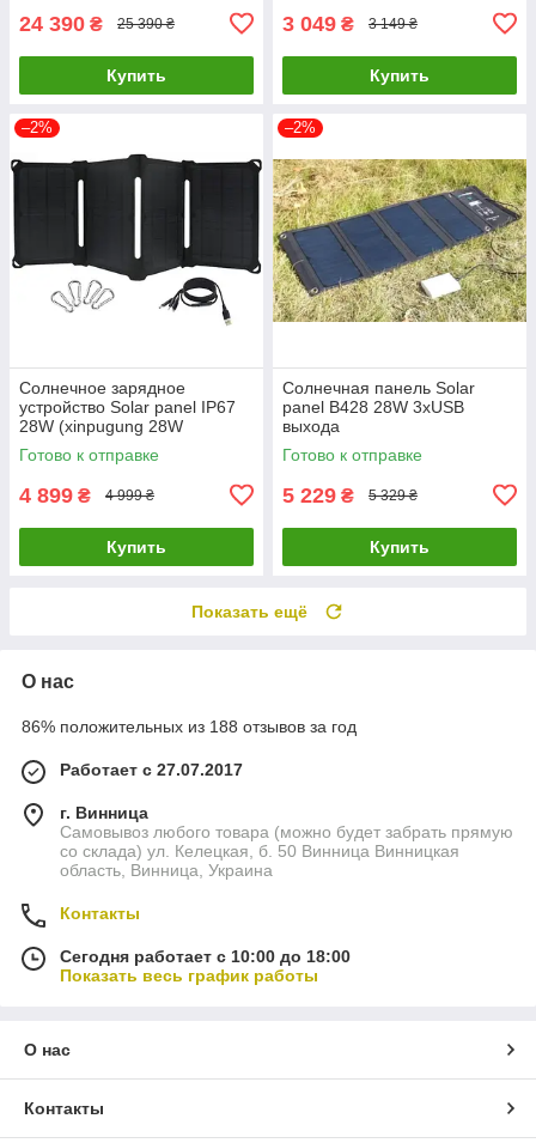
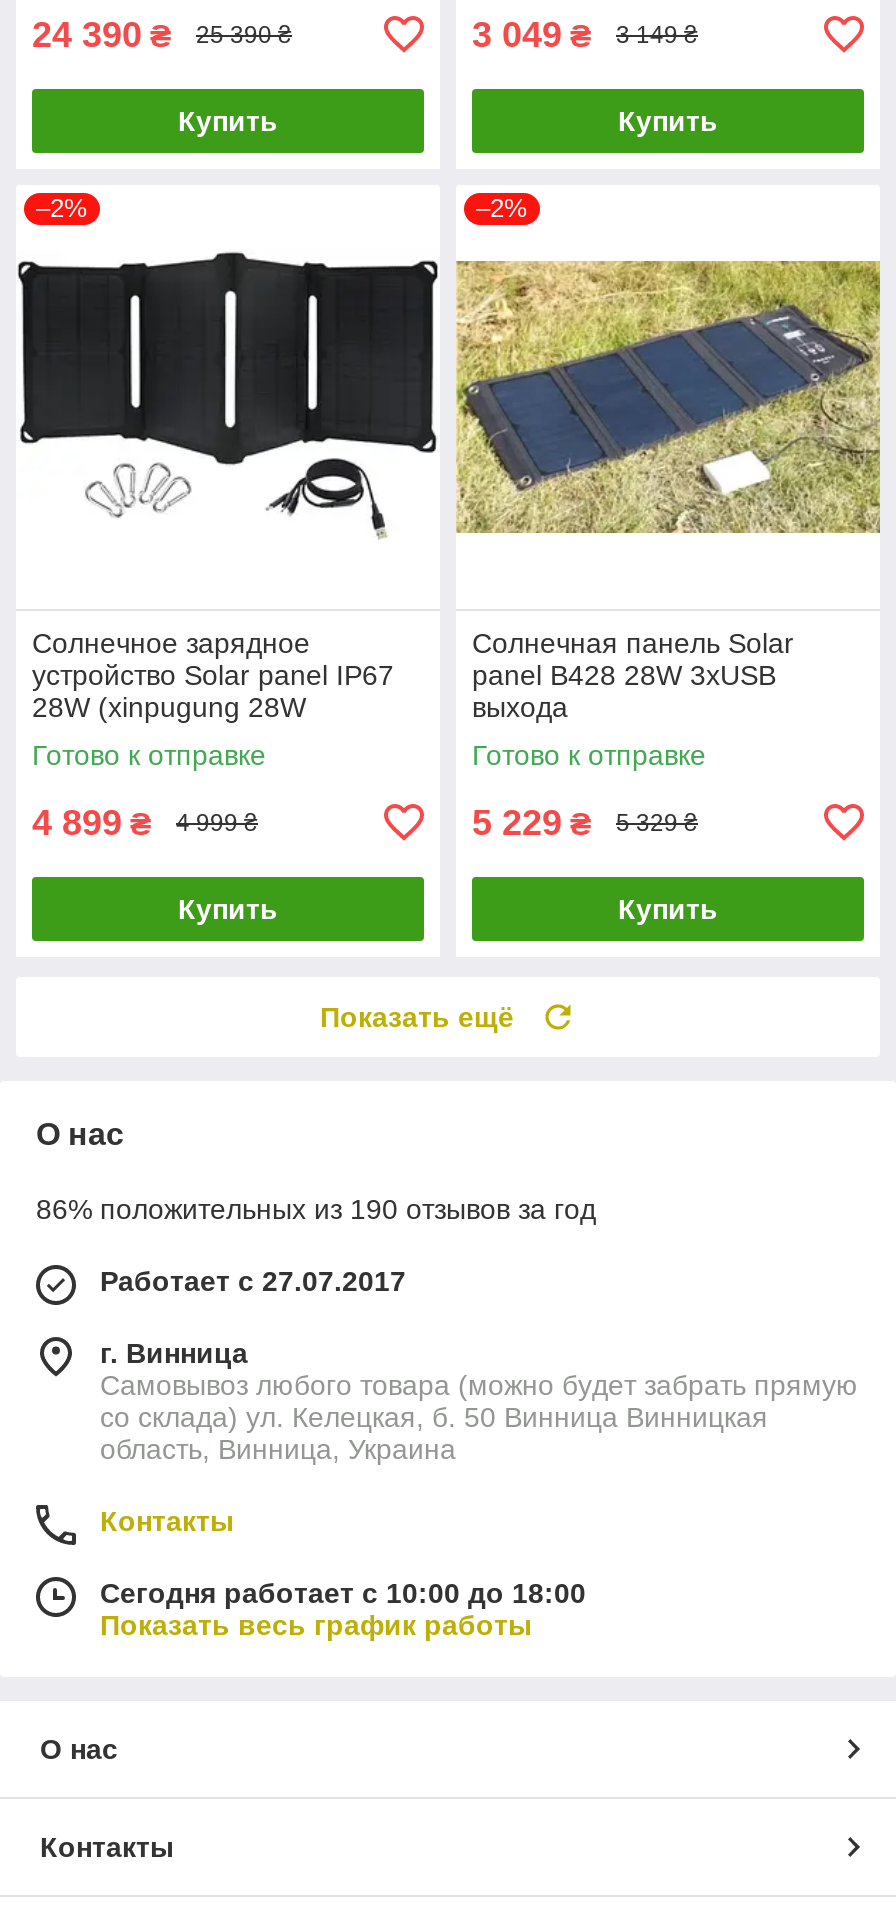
- 86% положительных из 188 отзывов за год
+ 86% положительных из 190 отзывов за год
